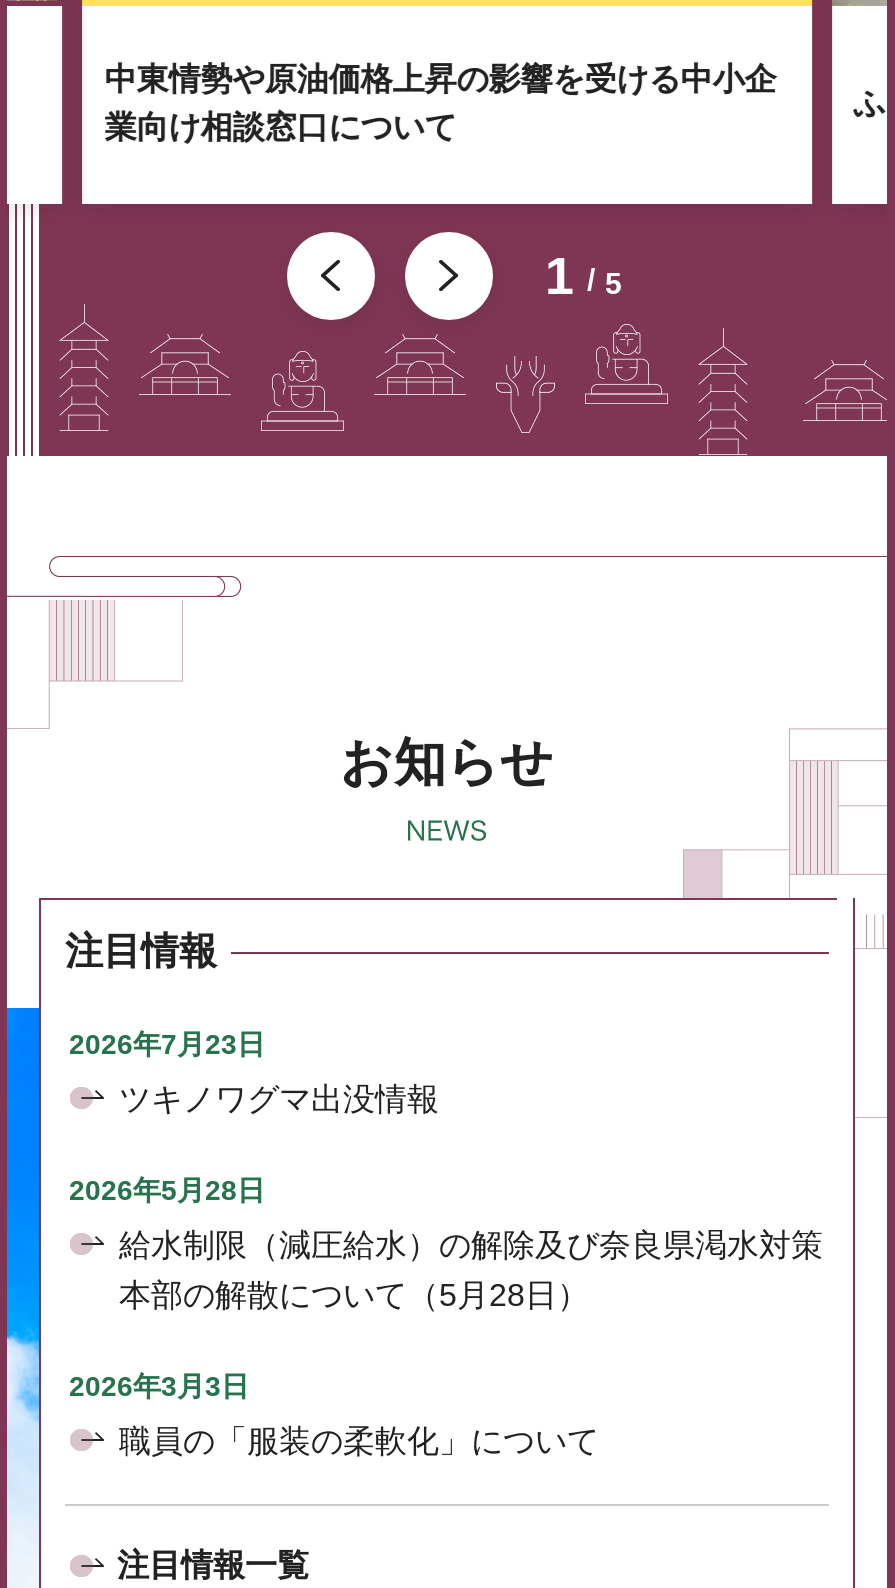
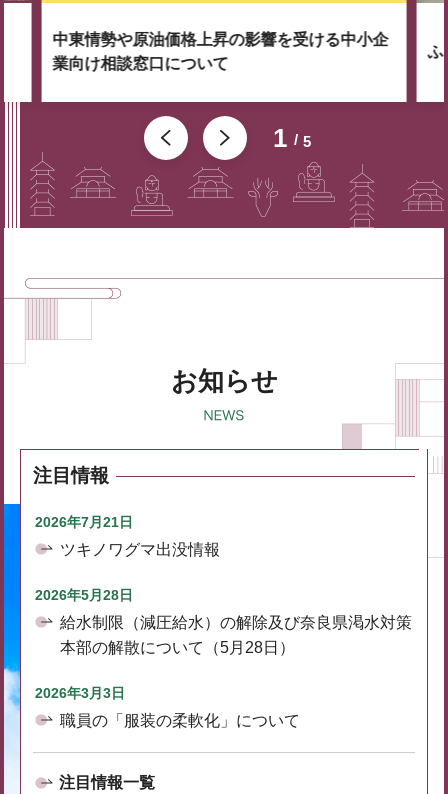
- 2026年7月23日
+ 2026年7月21日
